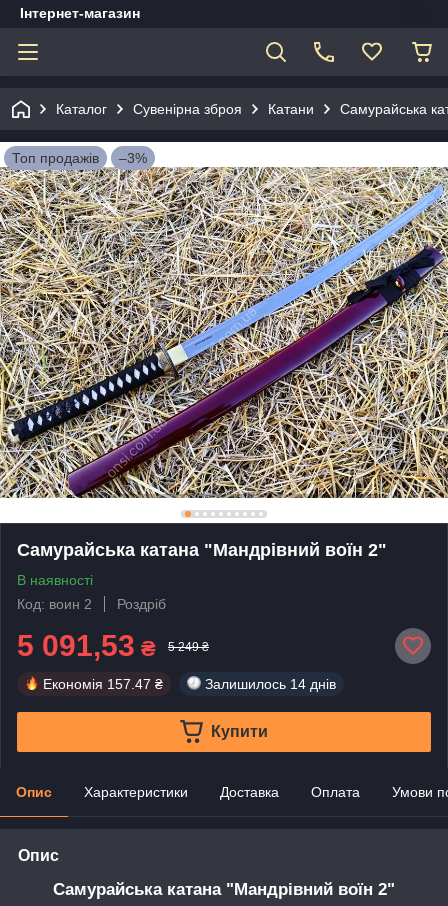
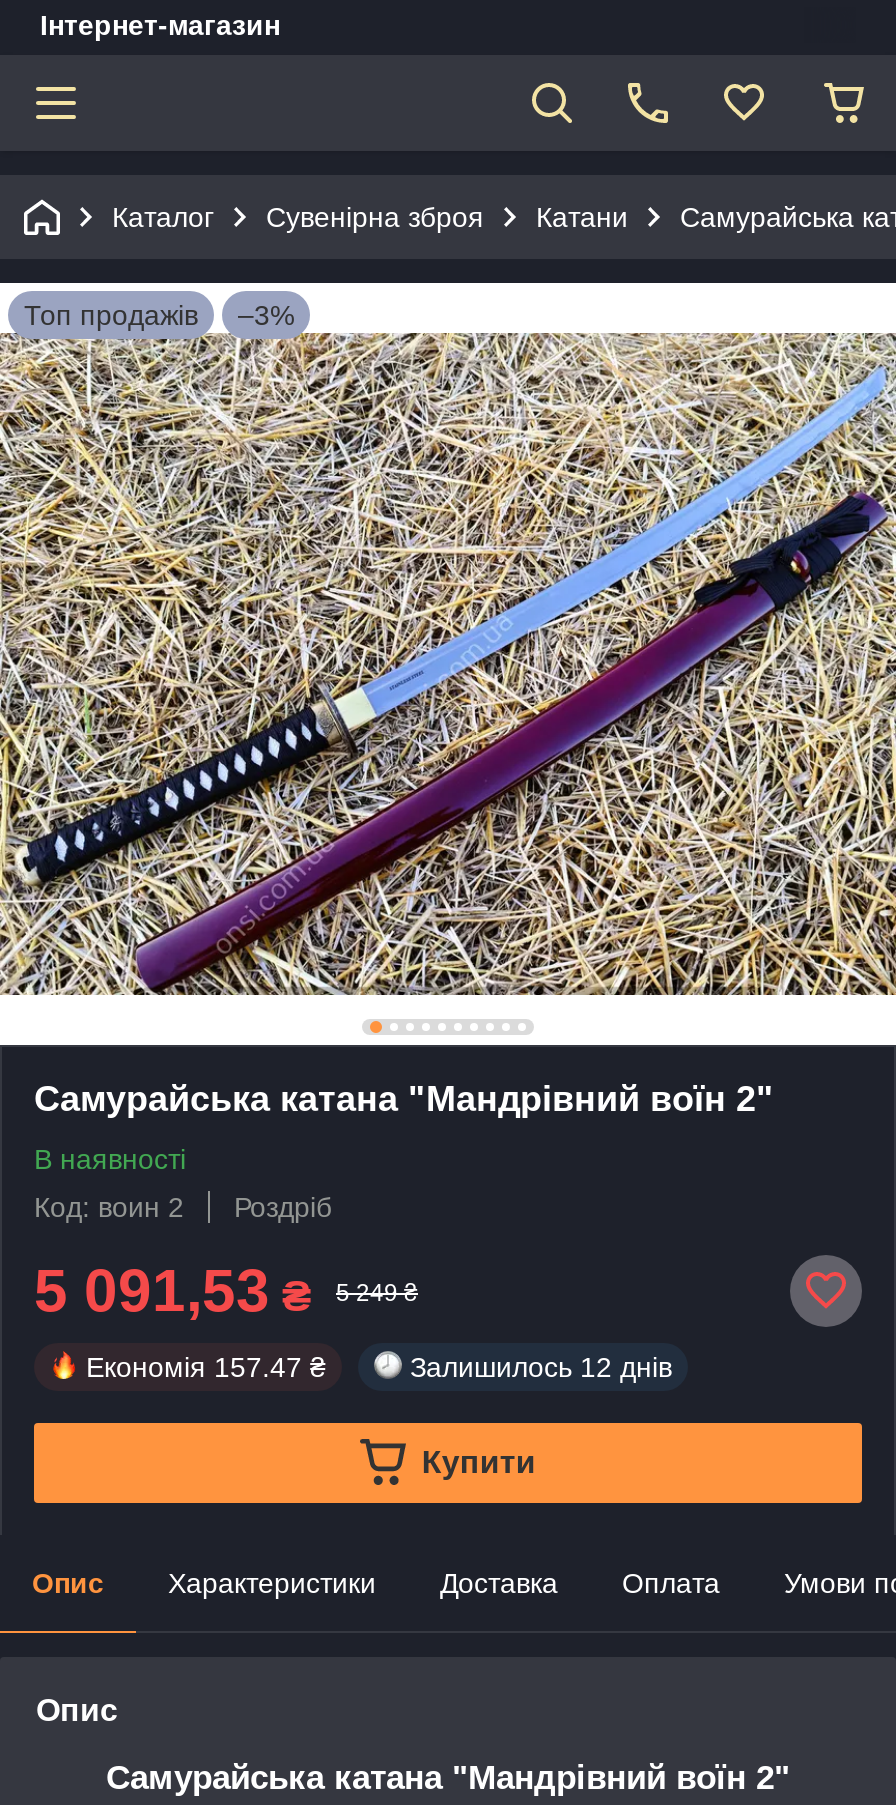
- Залишилось 14 днів
+ Залишилось 12 днів
